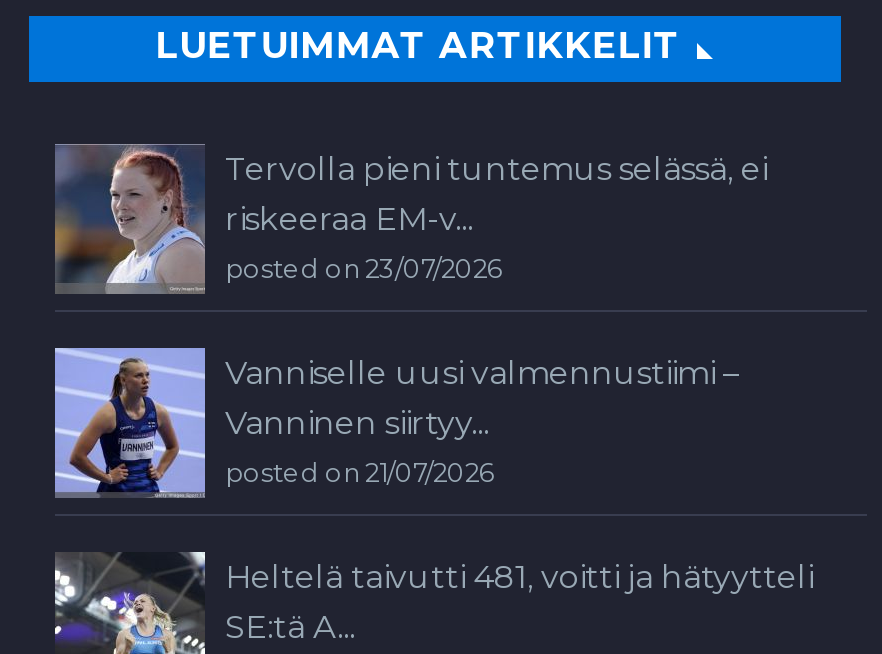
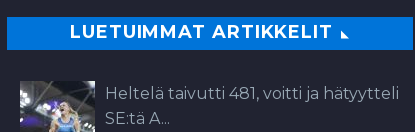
- [image]
- Tervolla pieni tuntemus selässä, ei
- riskeeraa EM-v...
- posted on 23/07/2026
- Vanniselle uusi valmennustiimi –
- Vanninen siirtyy...
- posted on 21/07/2026

- [image]
